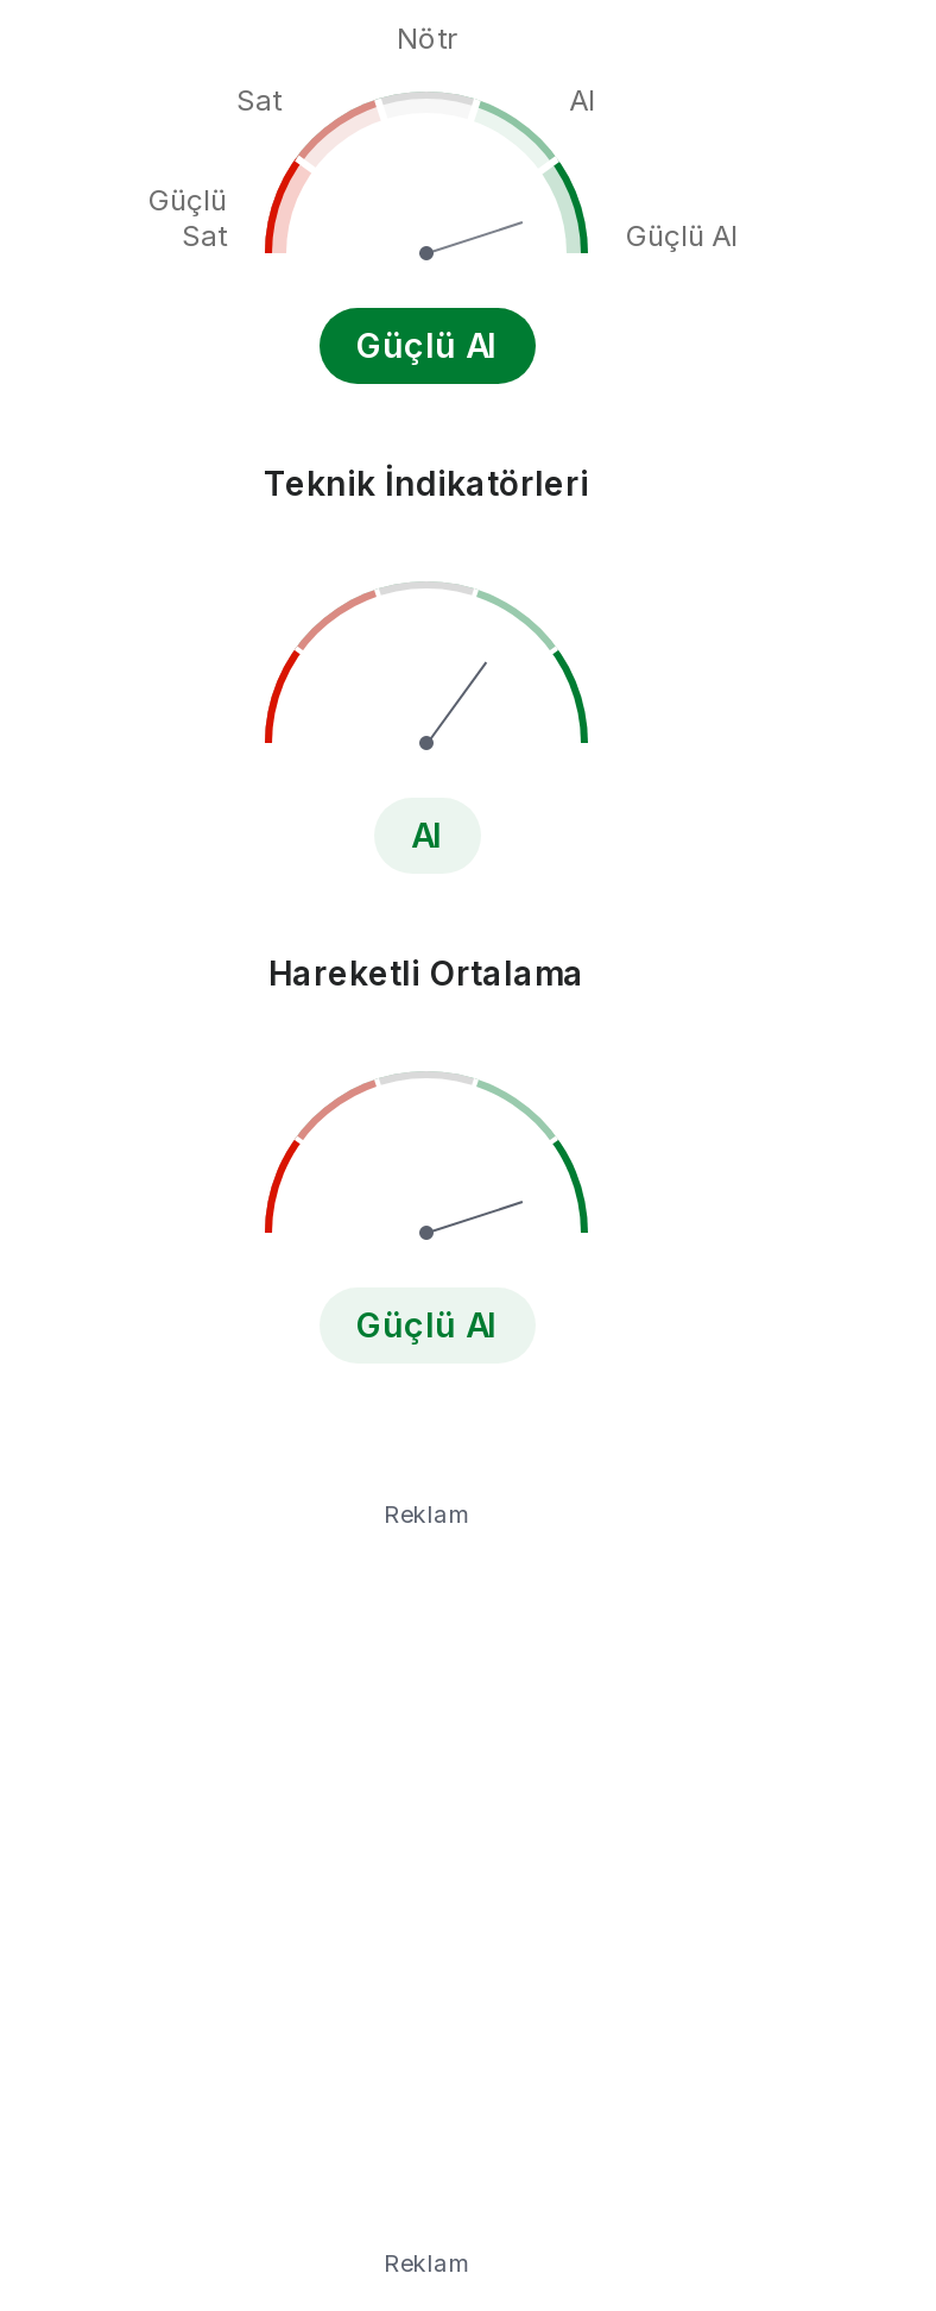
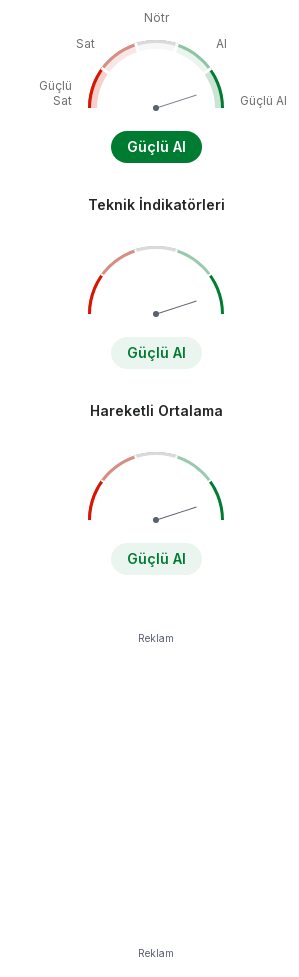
- Al
+ Güçlü Al
